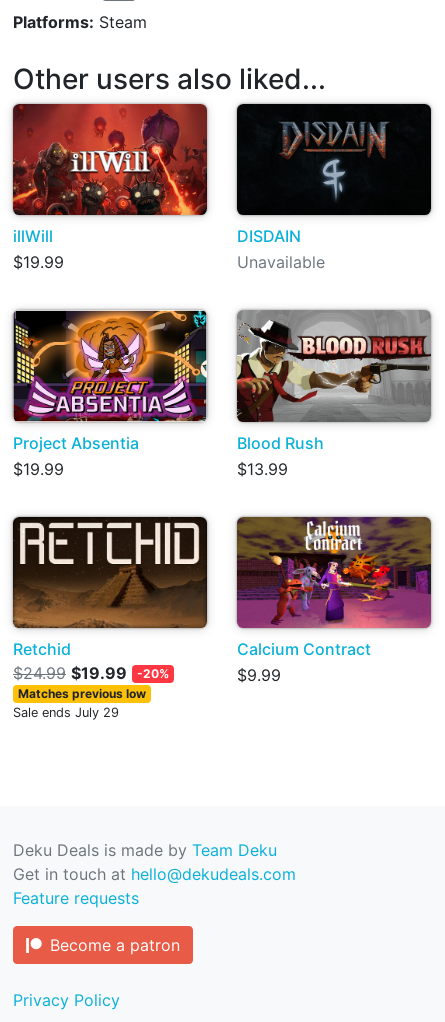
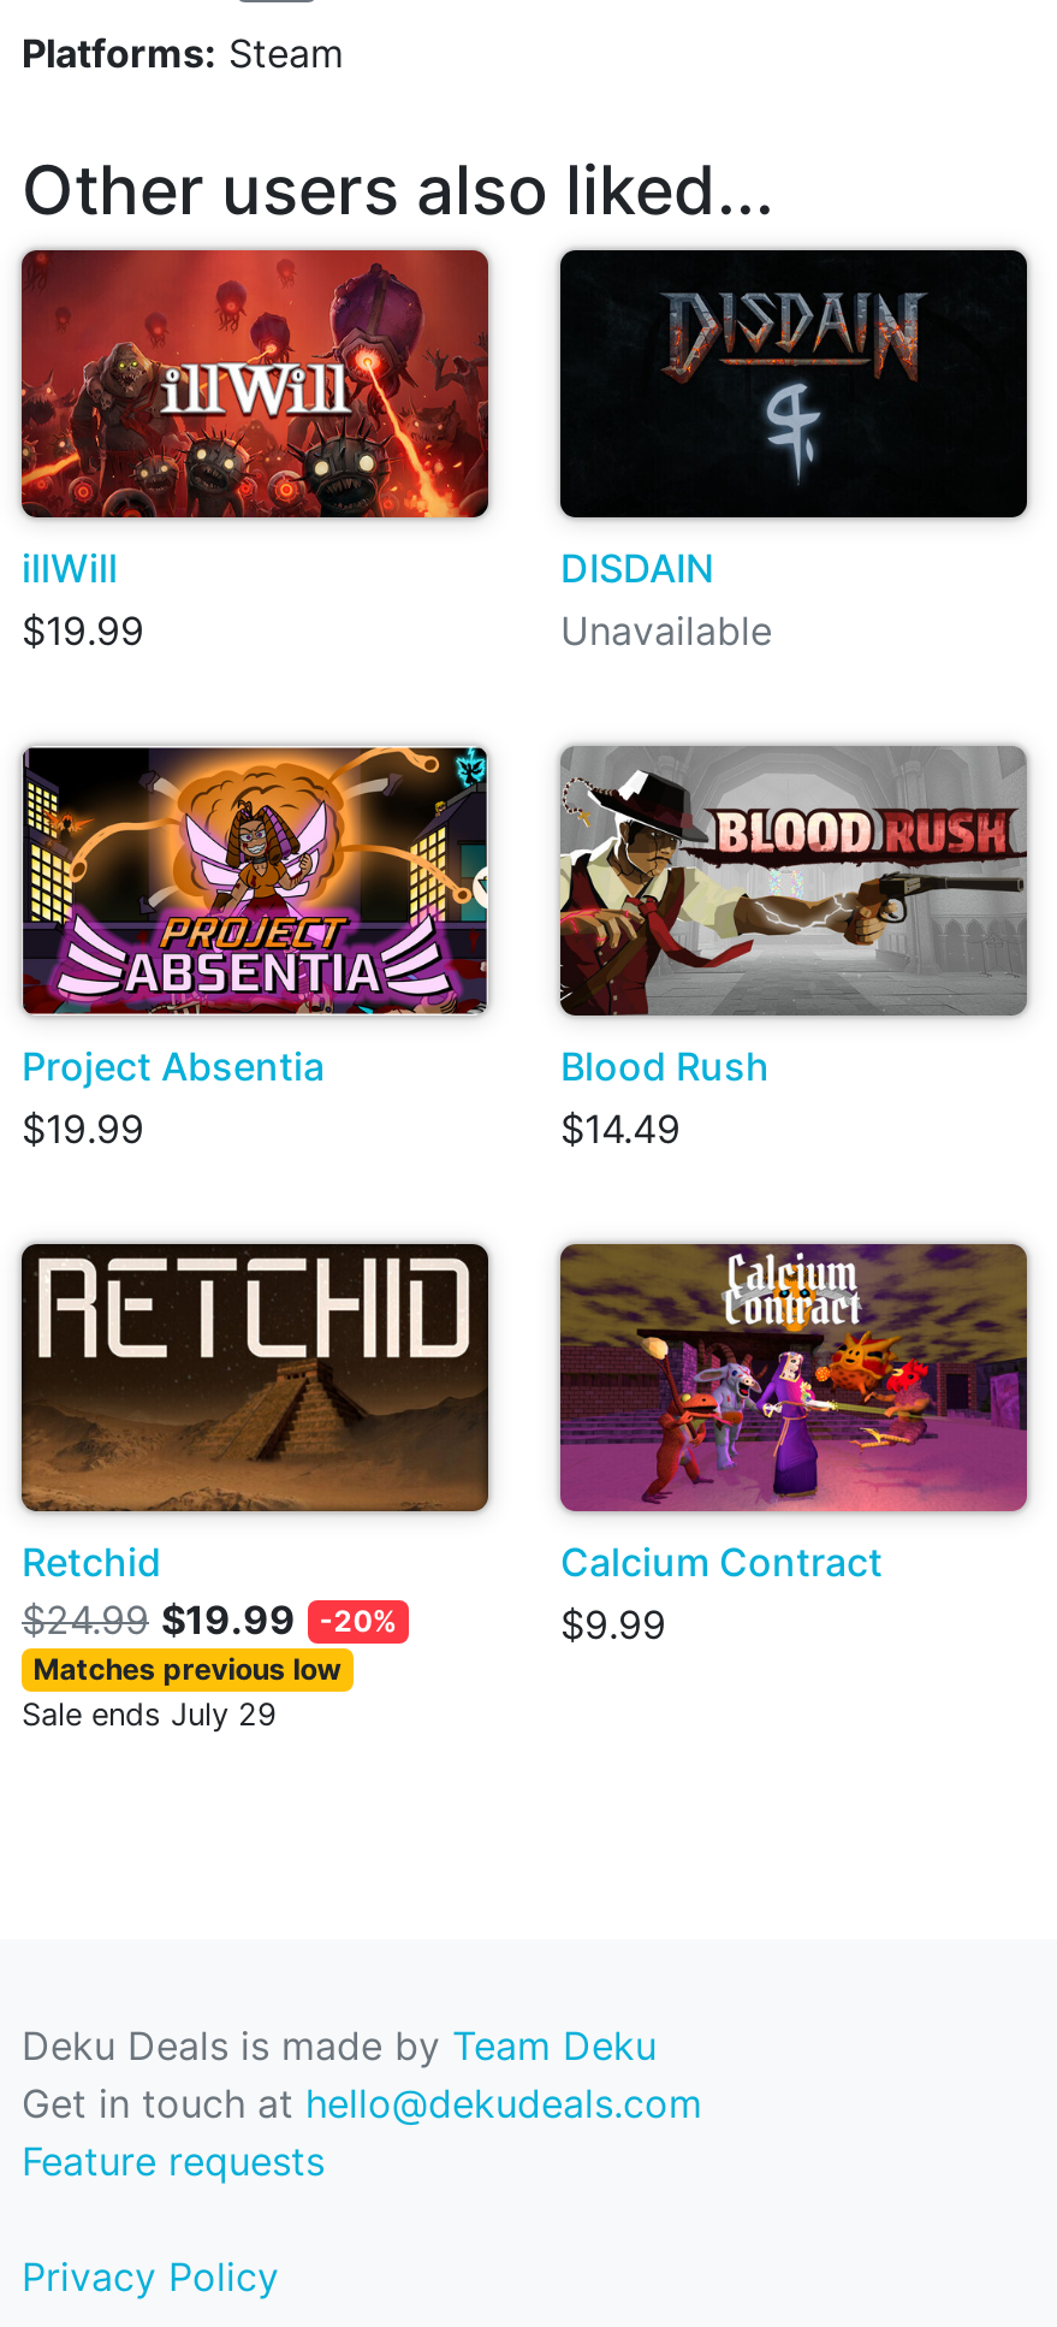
- $13.99
+ $14.49

- Become a patron
